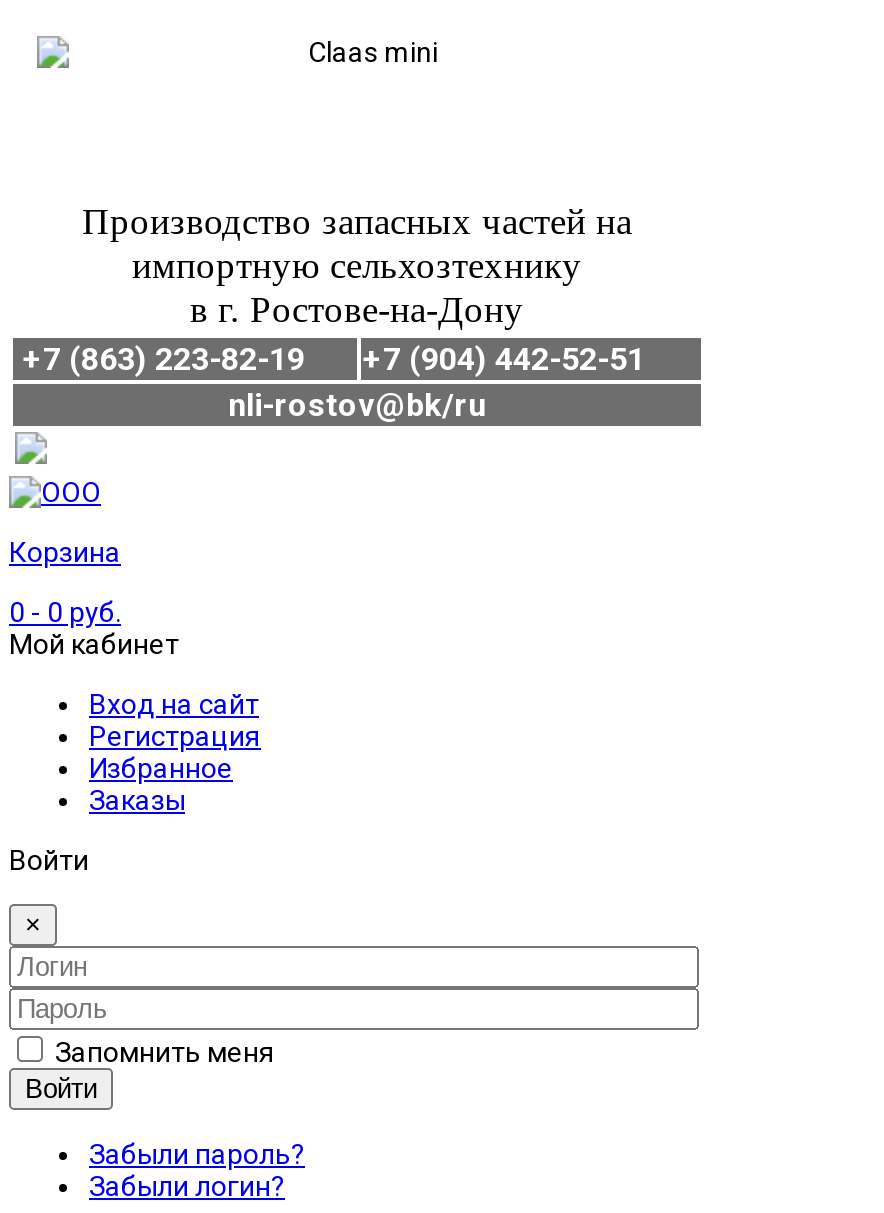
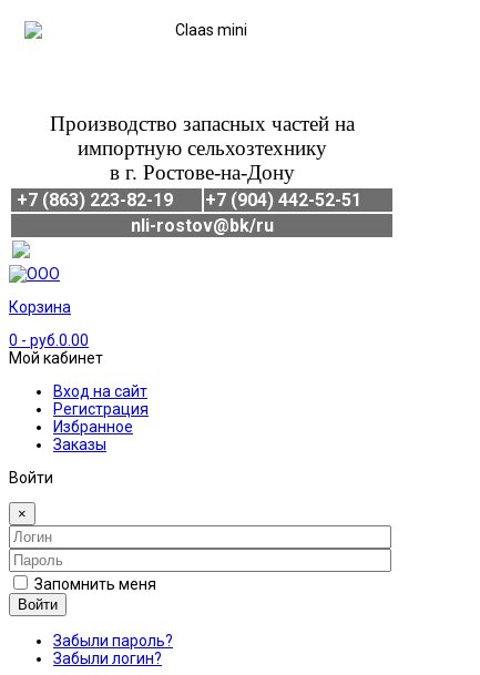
- 0 - 0 руб.
+ 0 - руб.0.00
